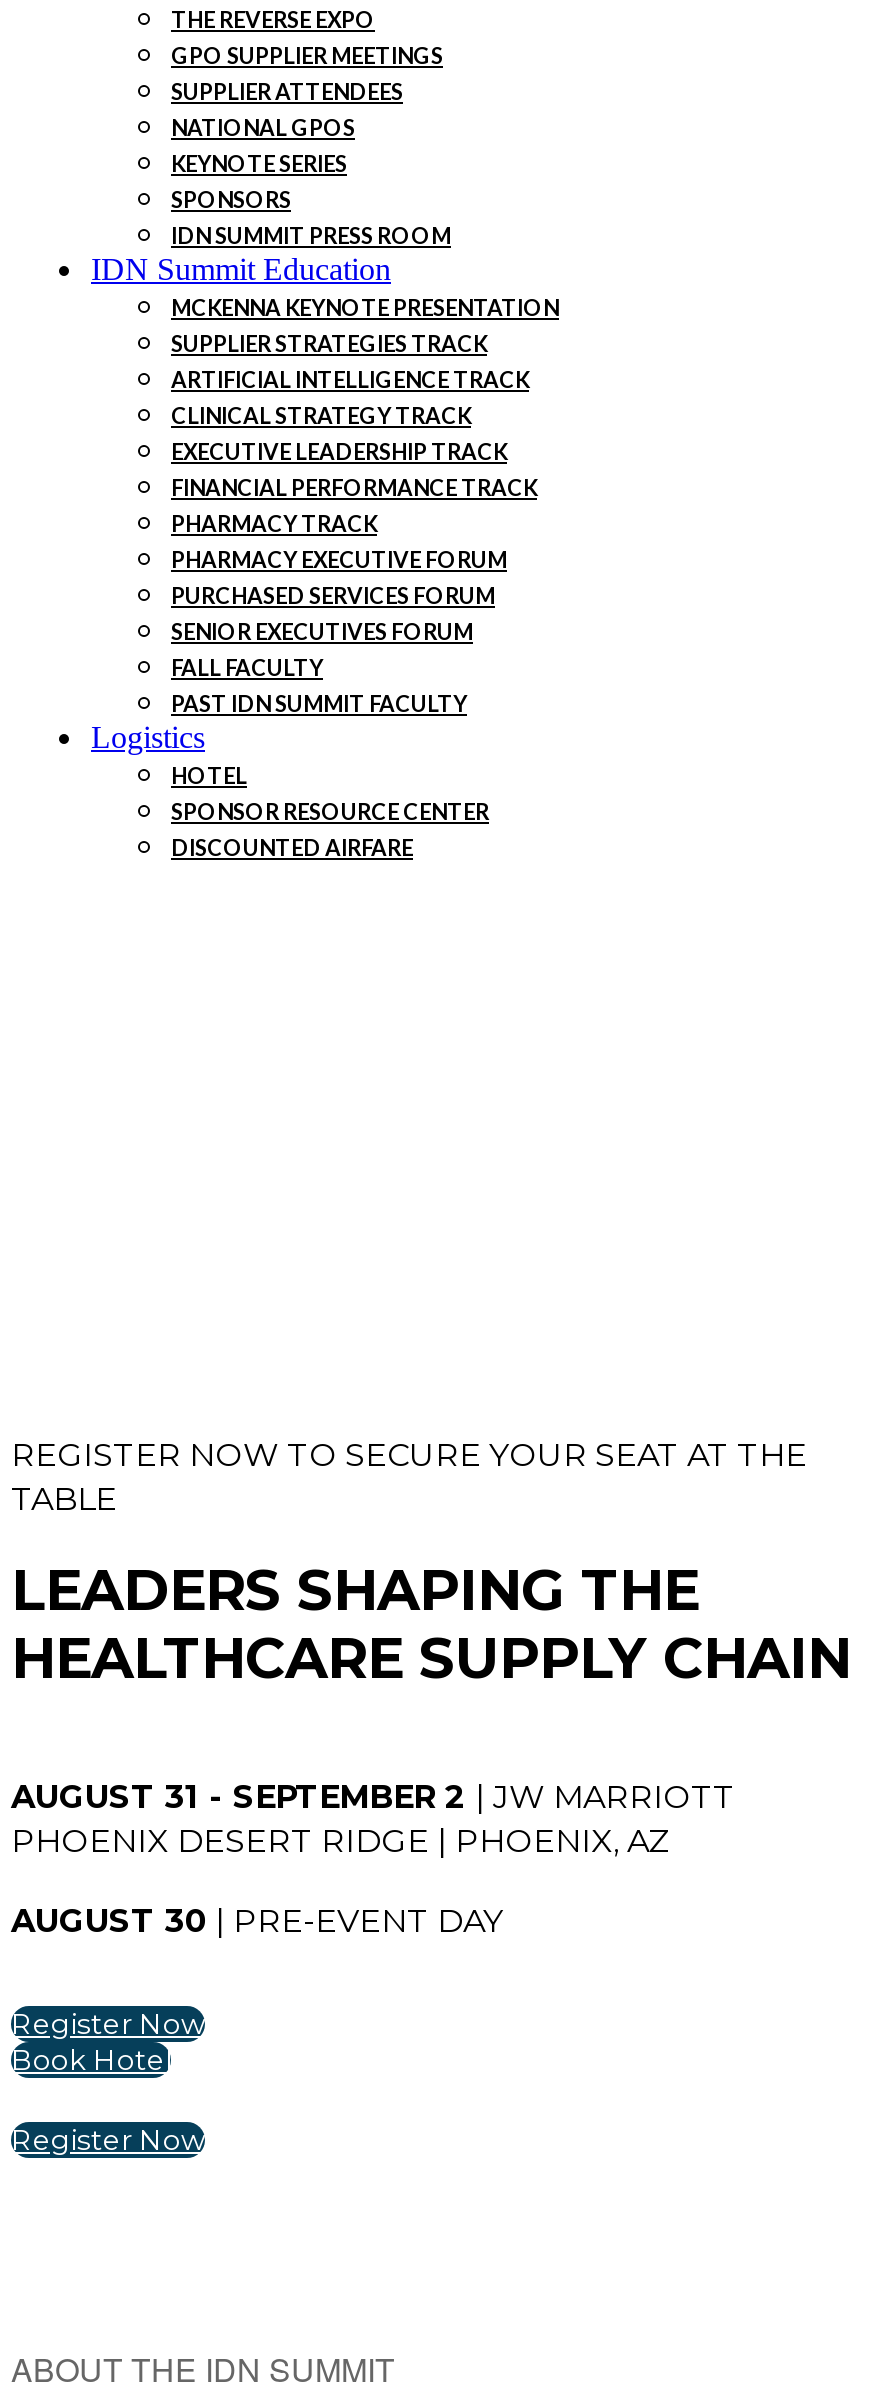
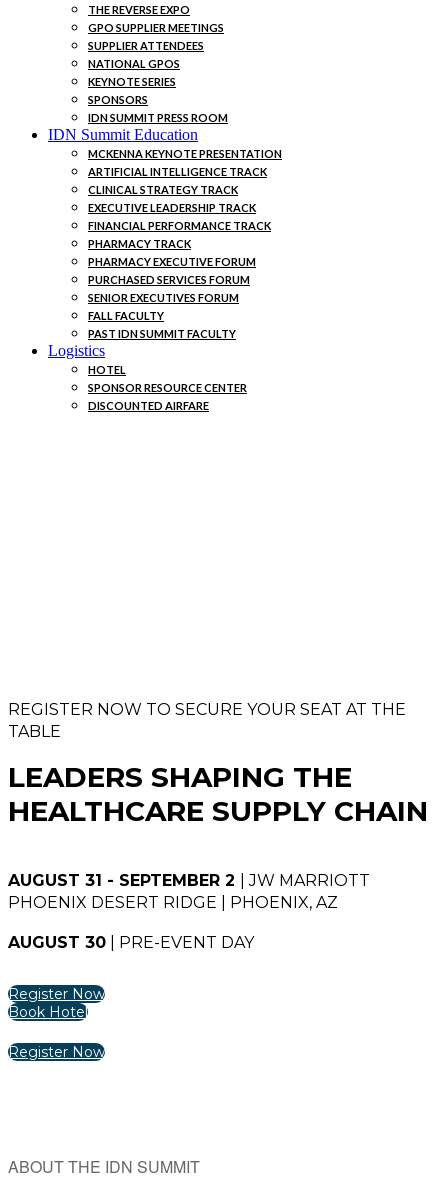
- SUPPLIER STRATEGIES TRACK
